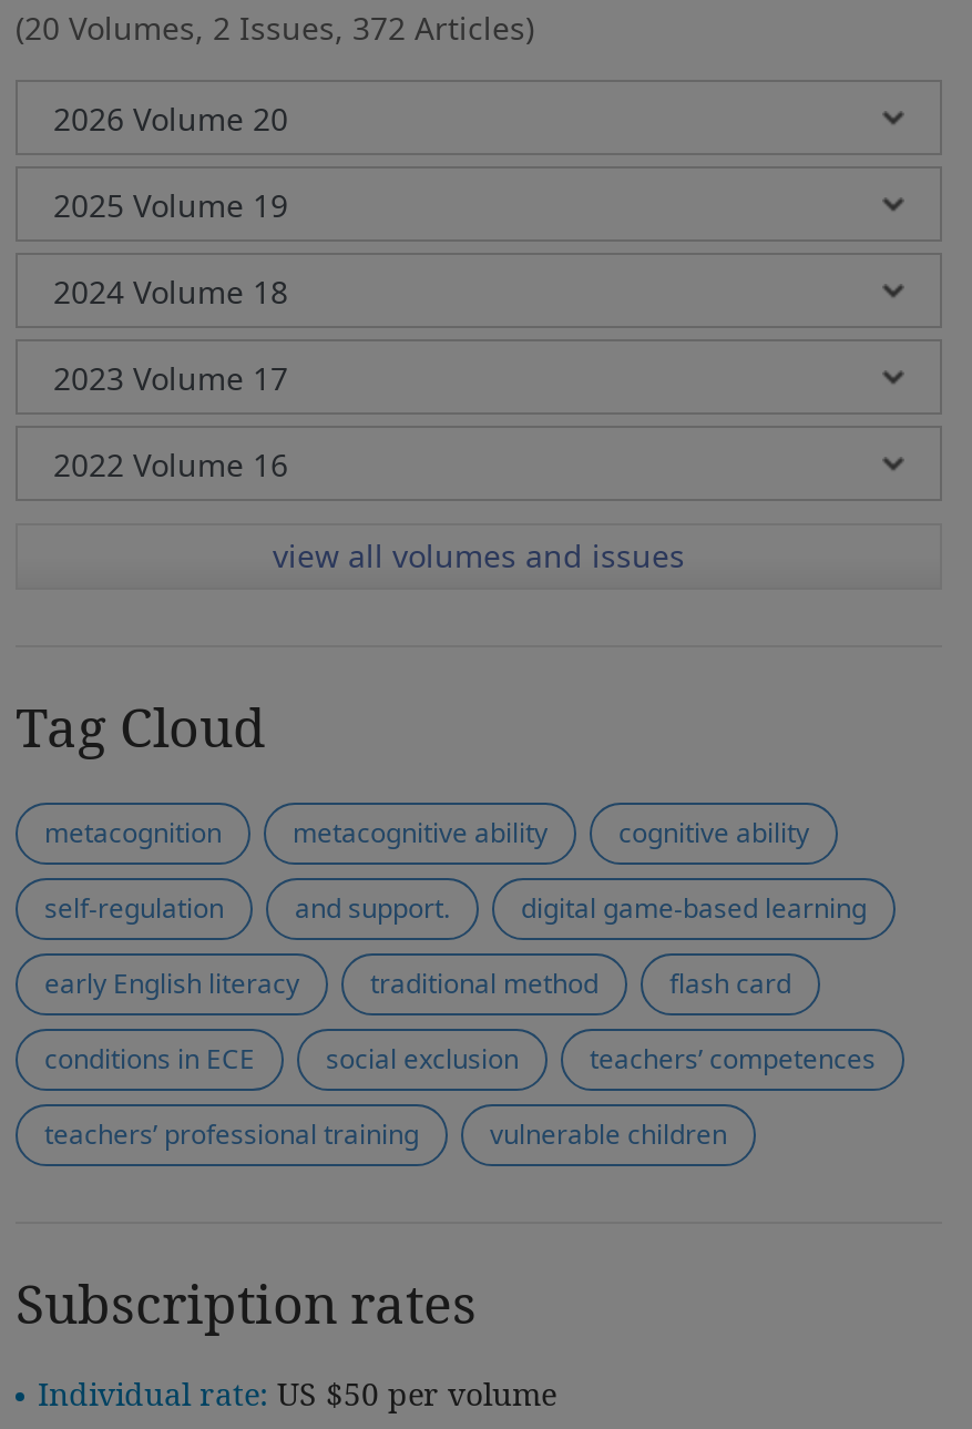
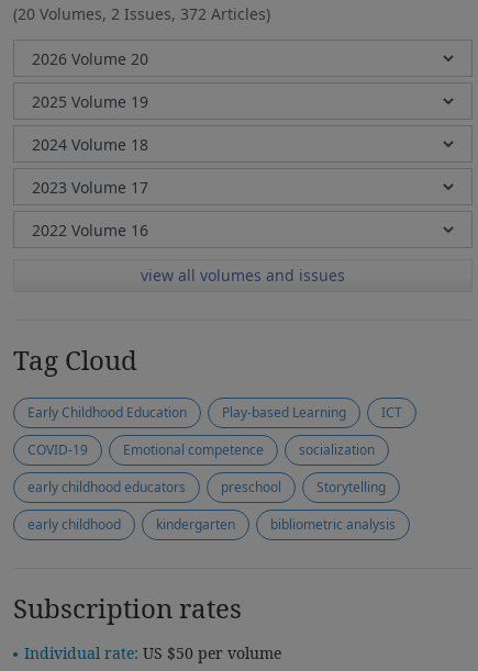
- metacognition
- metacognitive ability
- cognitive ability
- self-regulation
- and support.
- digital game-based learning
- early English literacy
- traditional method
- flash card
- conditions in ECE
- social exclusion
- teachers’ competences
- teachers’ professional training
- vulnerable children
+ Early Childhood Education
+ Play-based Learning
+ ICT
+ COVID-19
+ Emotional competence
+ socialization
+ early childhood educators
+ preschool
+ Storytelling
+ early childhood
+ kindergarten
+ bibliometric analysis
